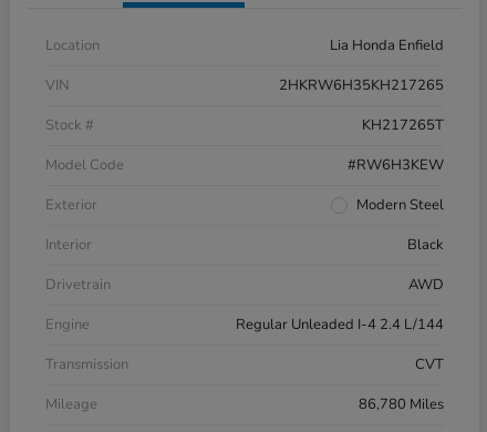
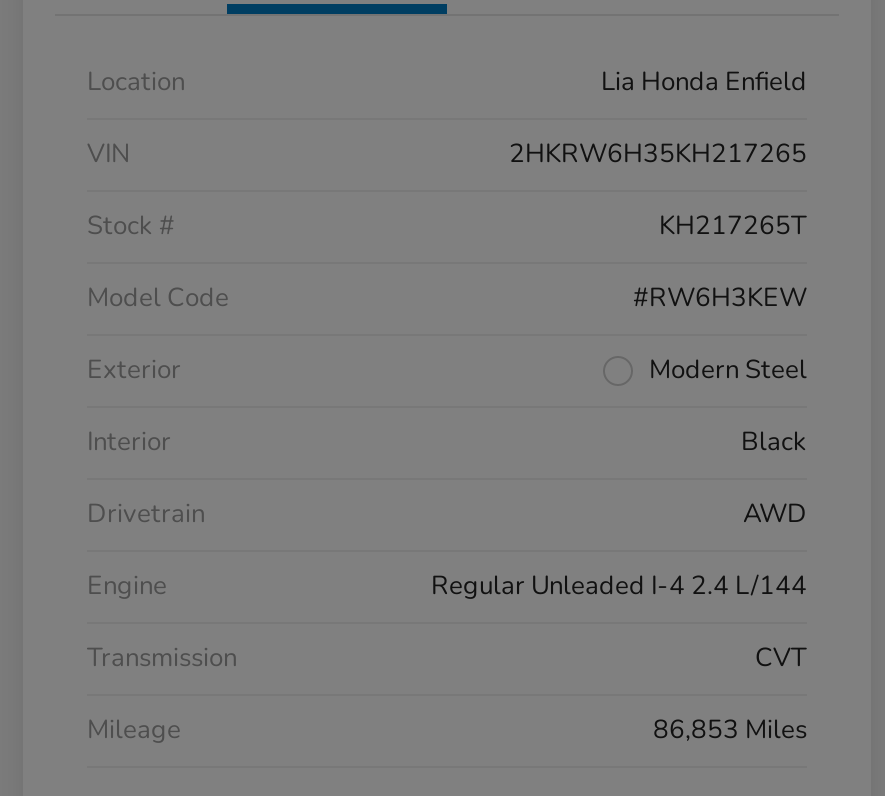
- 86,780 Miles
+ 86,853 Miles
